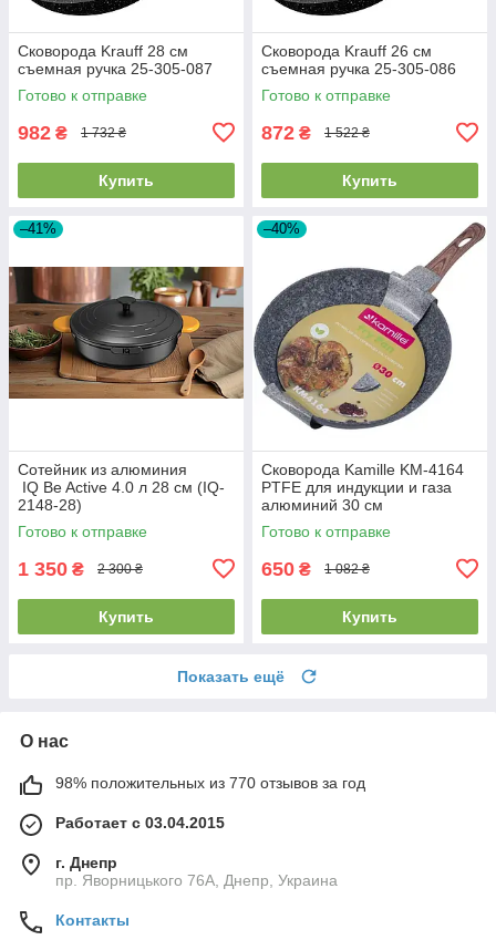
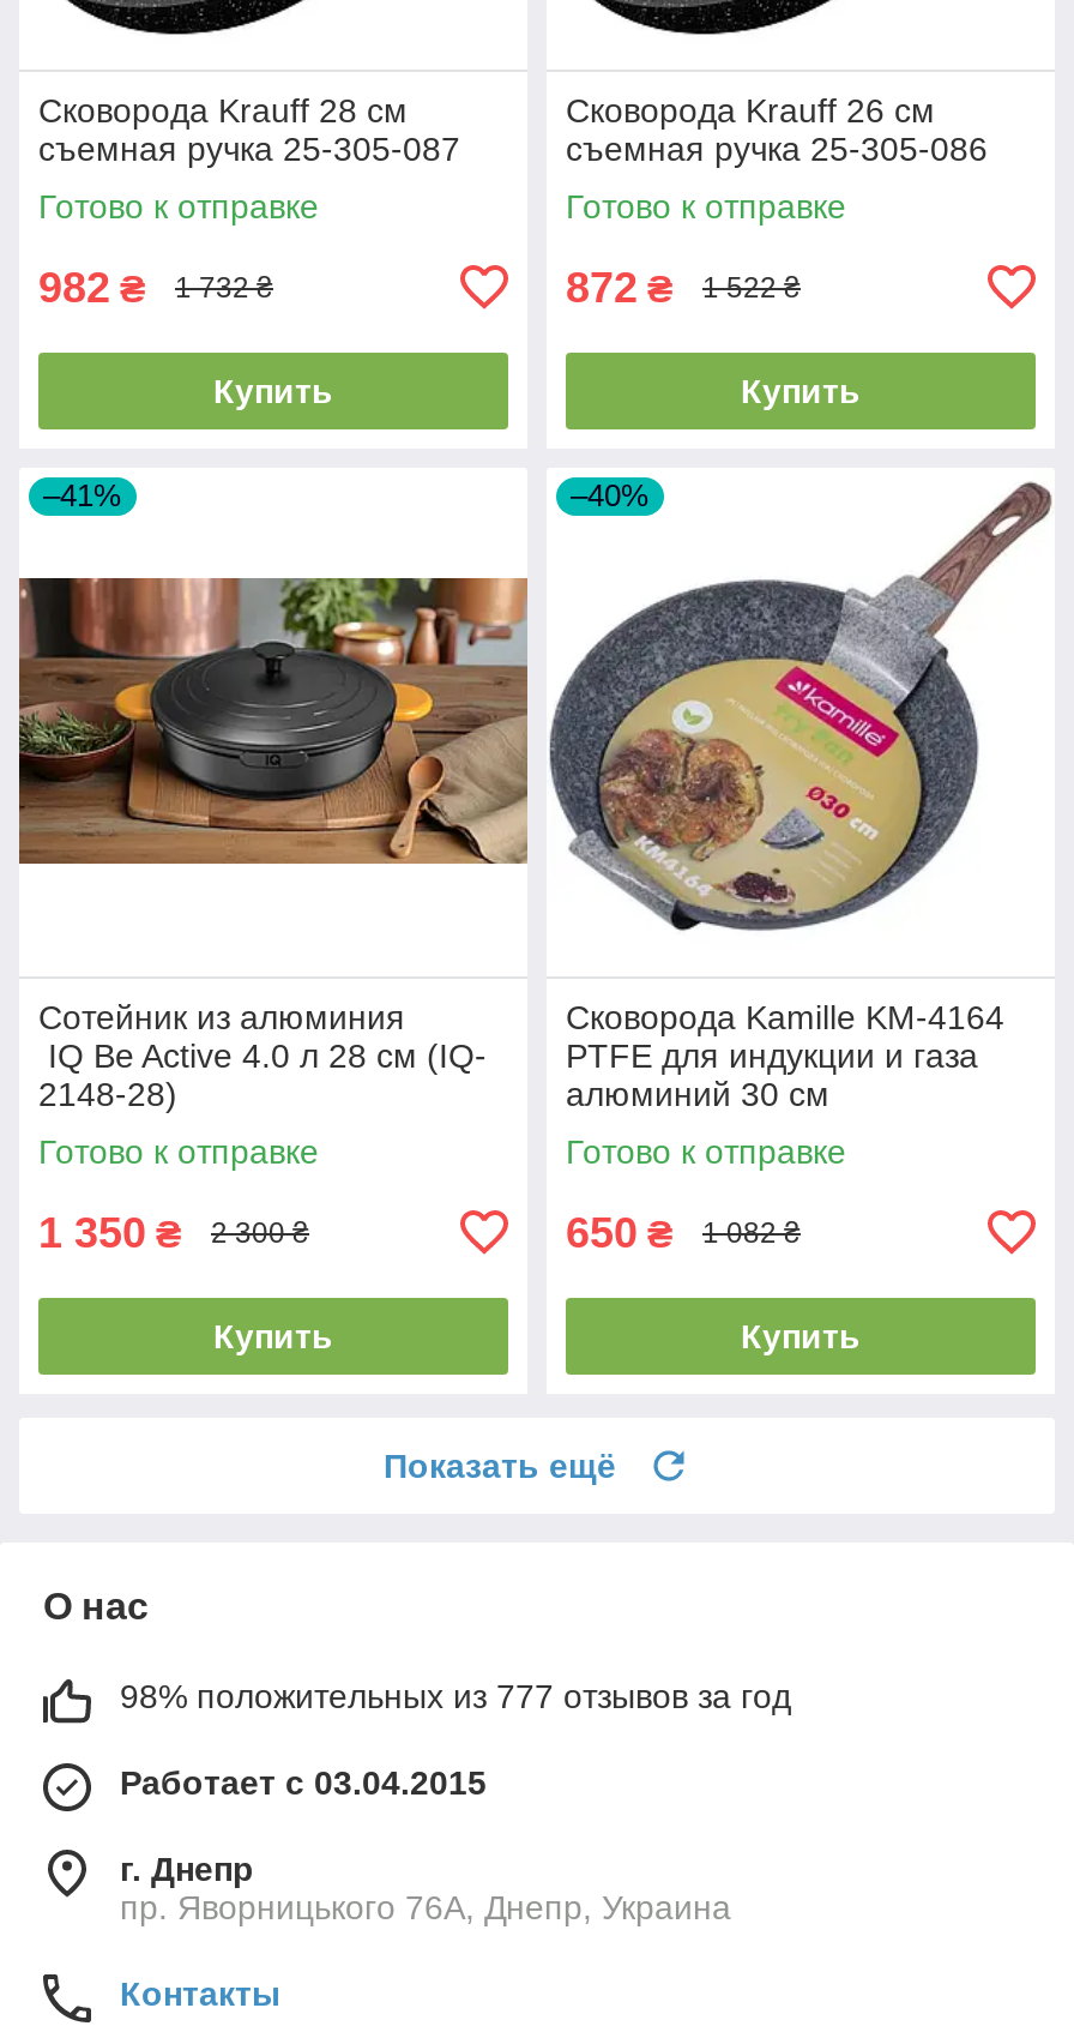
- 98% положительных из 770 отзывов за год
+ 98% положительных из 777 отзывов за год
